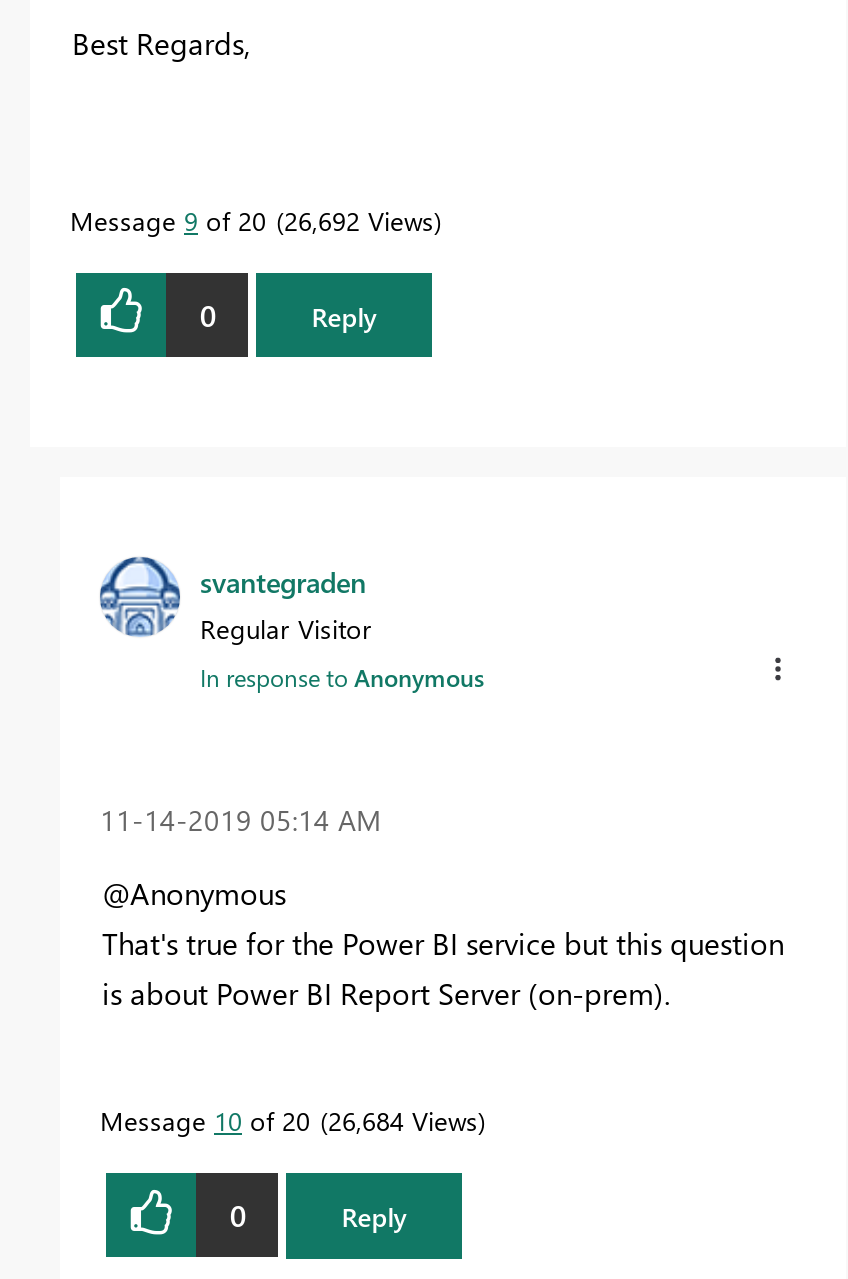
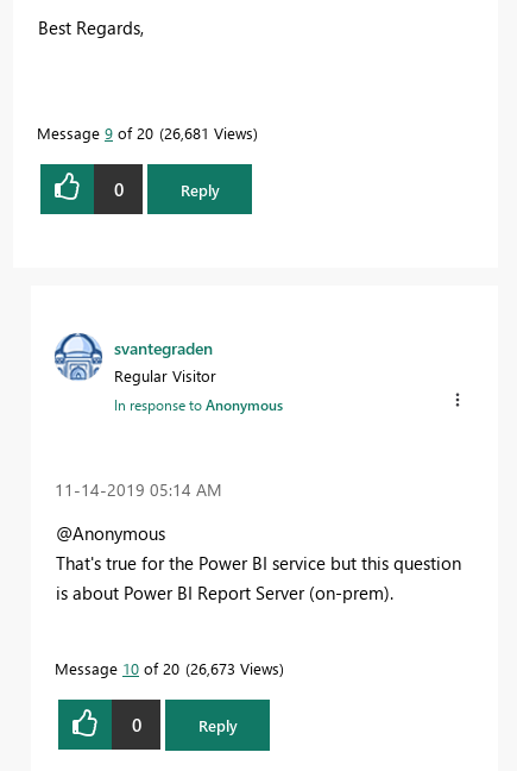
- Message 9 of 20 26,692 Views
+ Message 9 of 20 26,681 Views

- Message 10 of 20 26,684 Views
+ Message 10 of 20 26,673 Views
